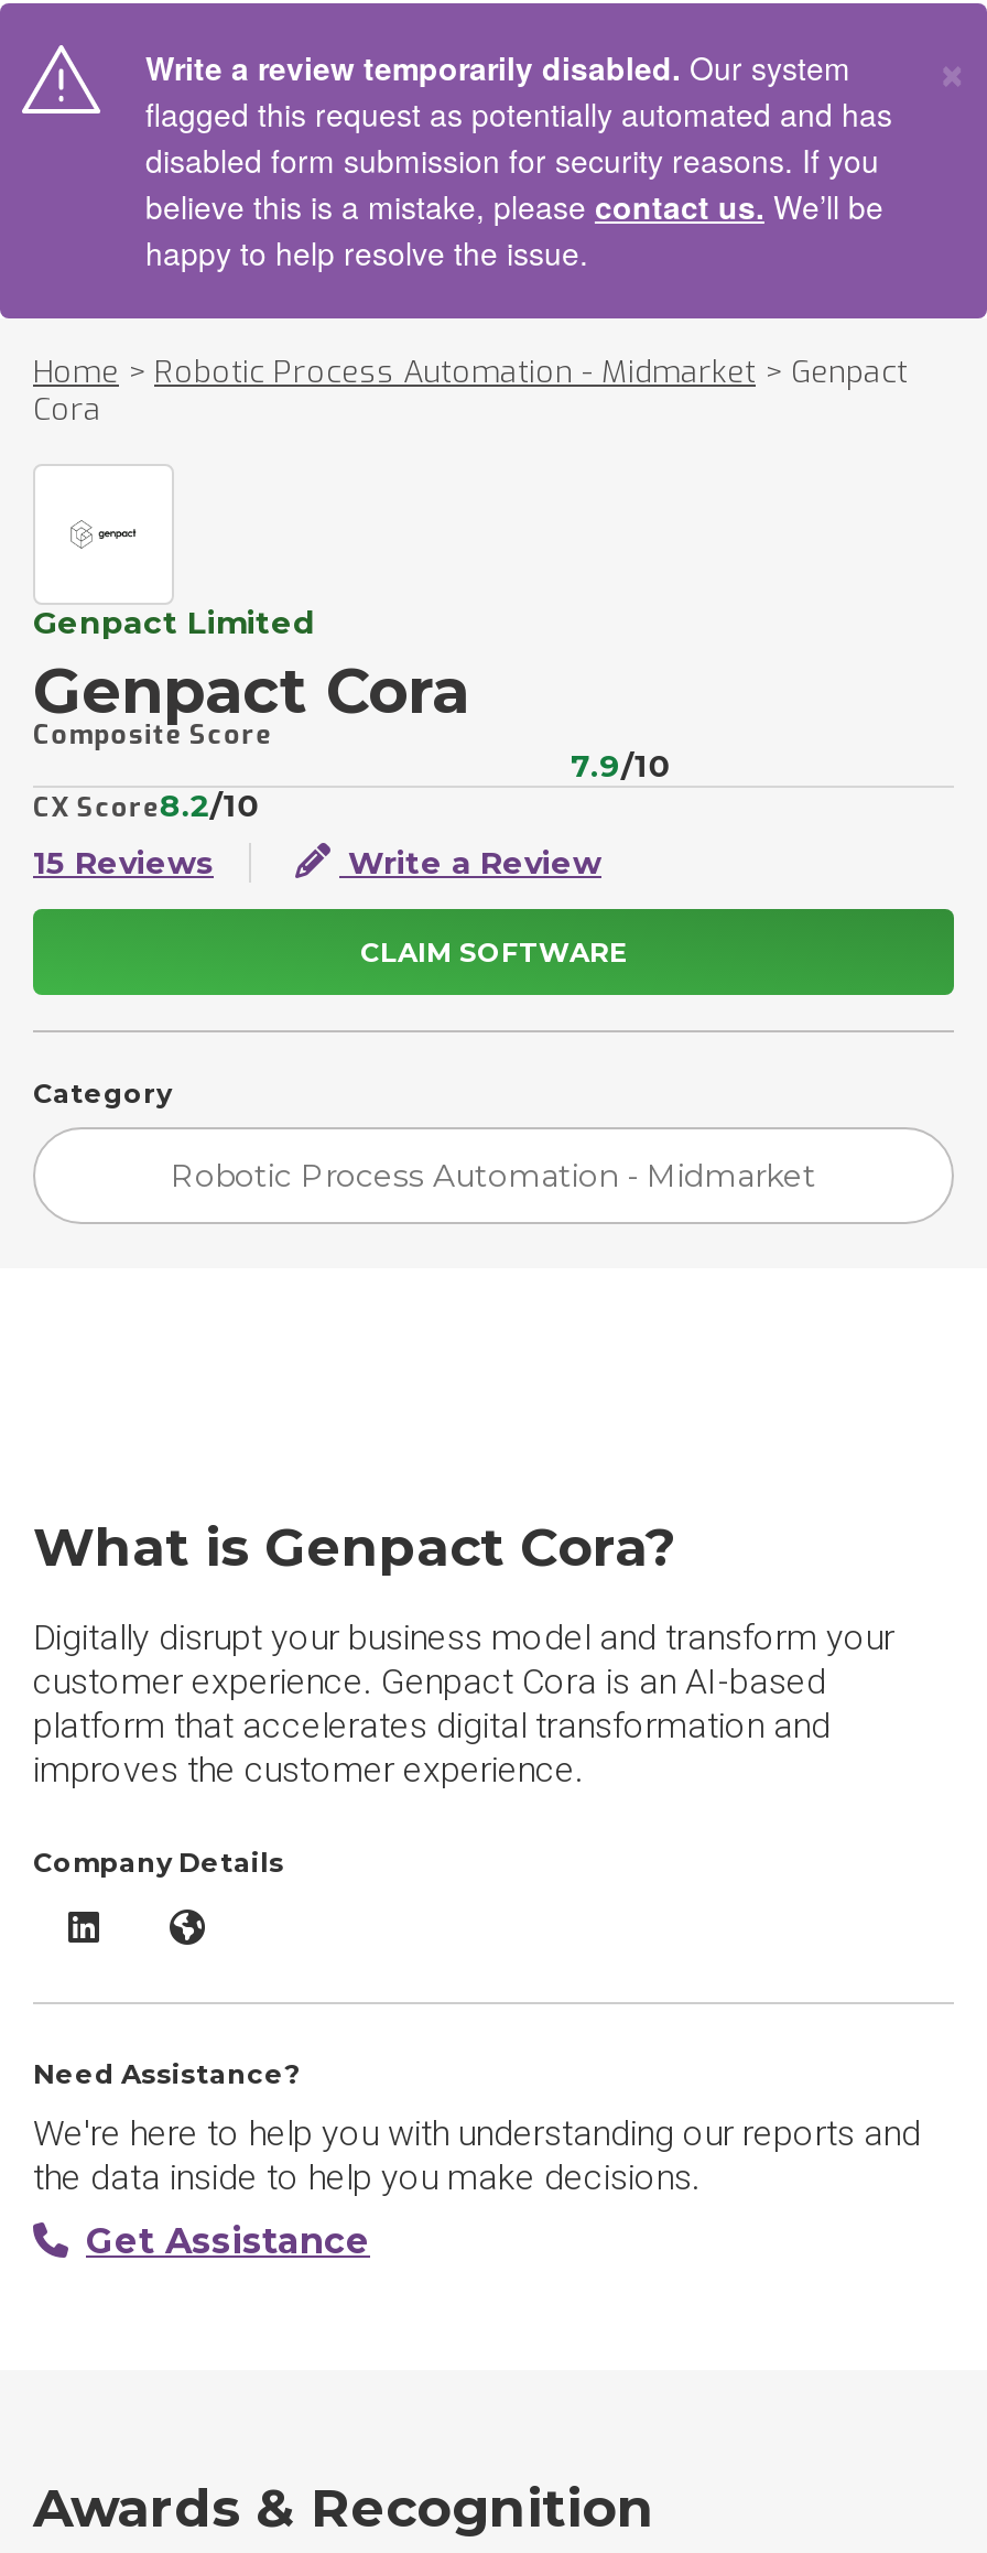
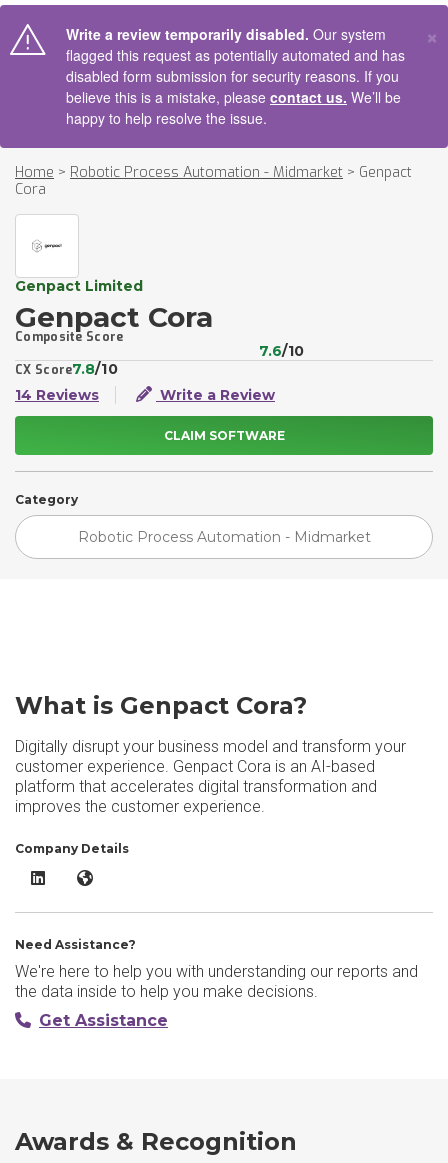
- 7.9/10
+ 7.6/10

- CX Score8.2/10
+ CX Score7.8/10

- 15 Reviews
+ 14 Reviews
